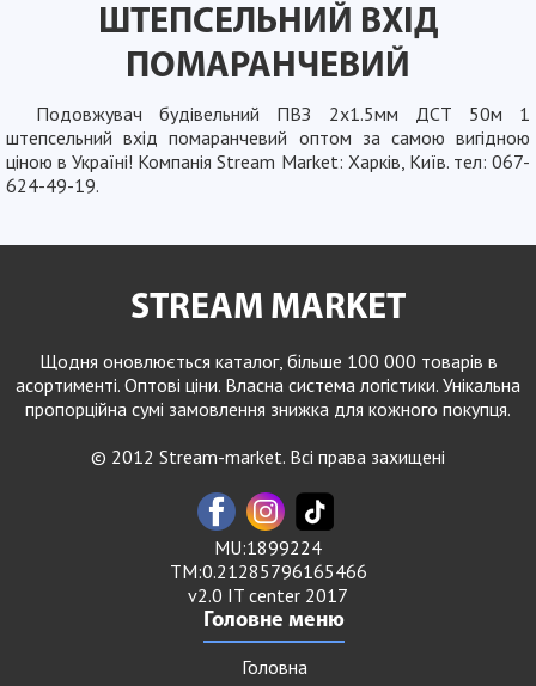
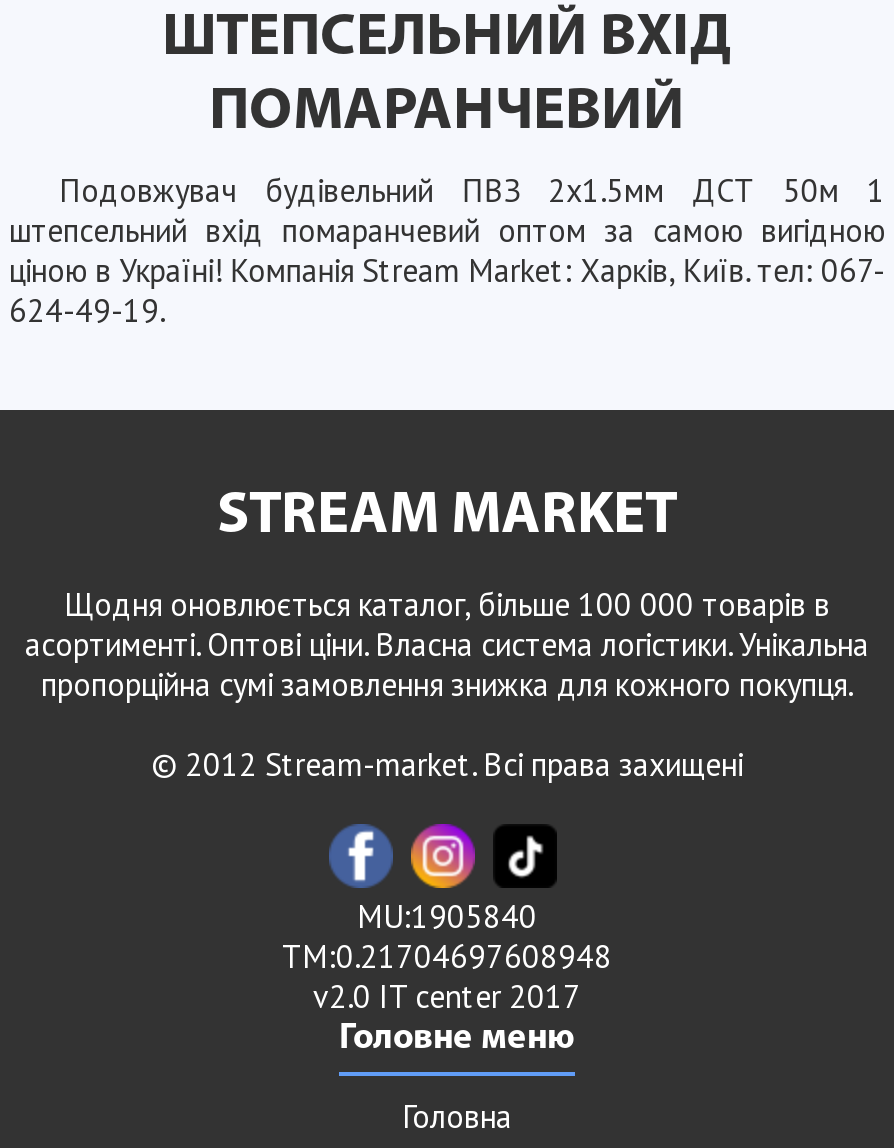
- MU:1899224
- TM:0.21285796165466
+ MU:1905840
+ TM:0.21704697608948
